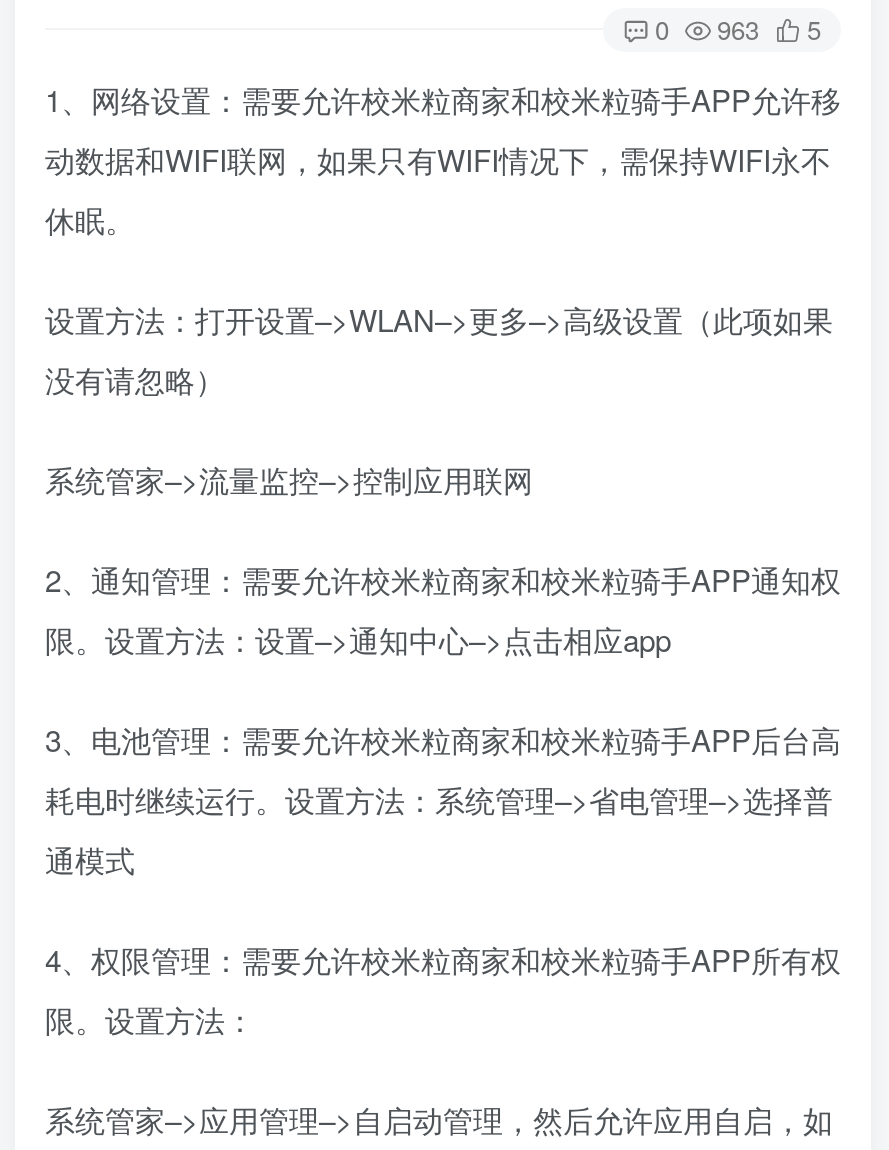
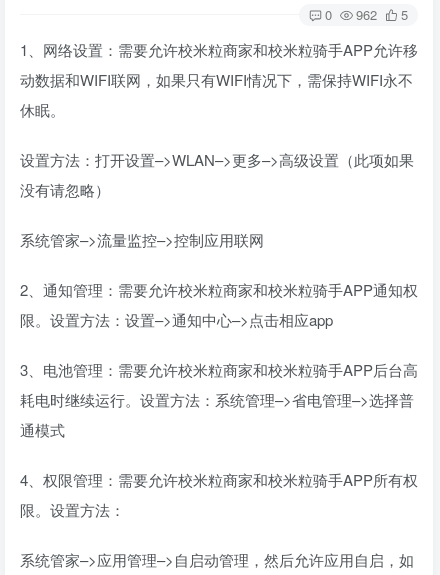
- 0 963 5
+ 0 962 5
